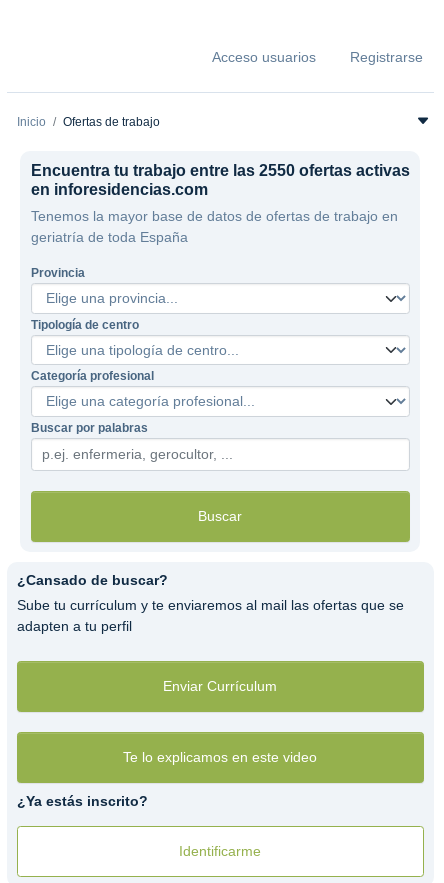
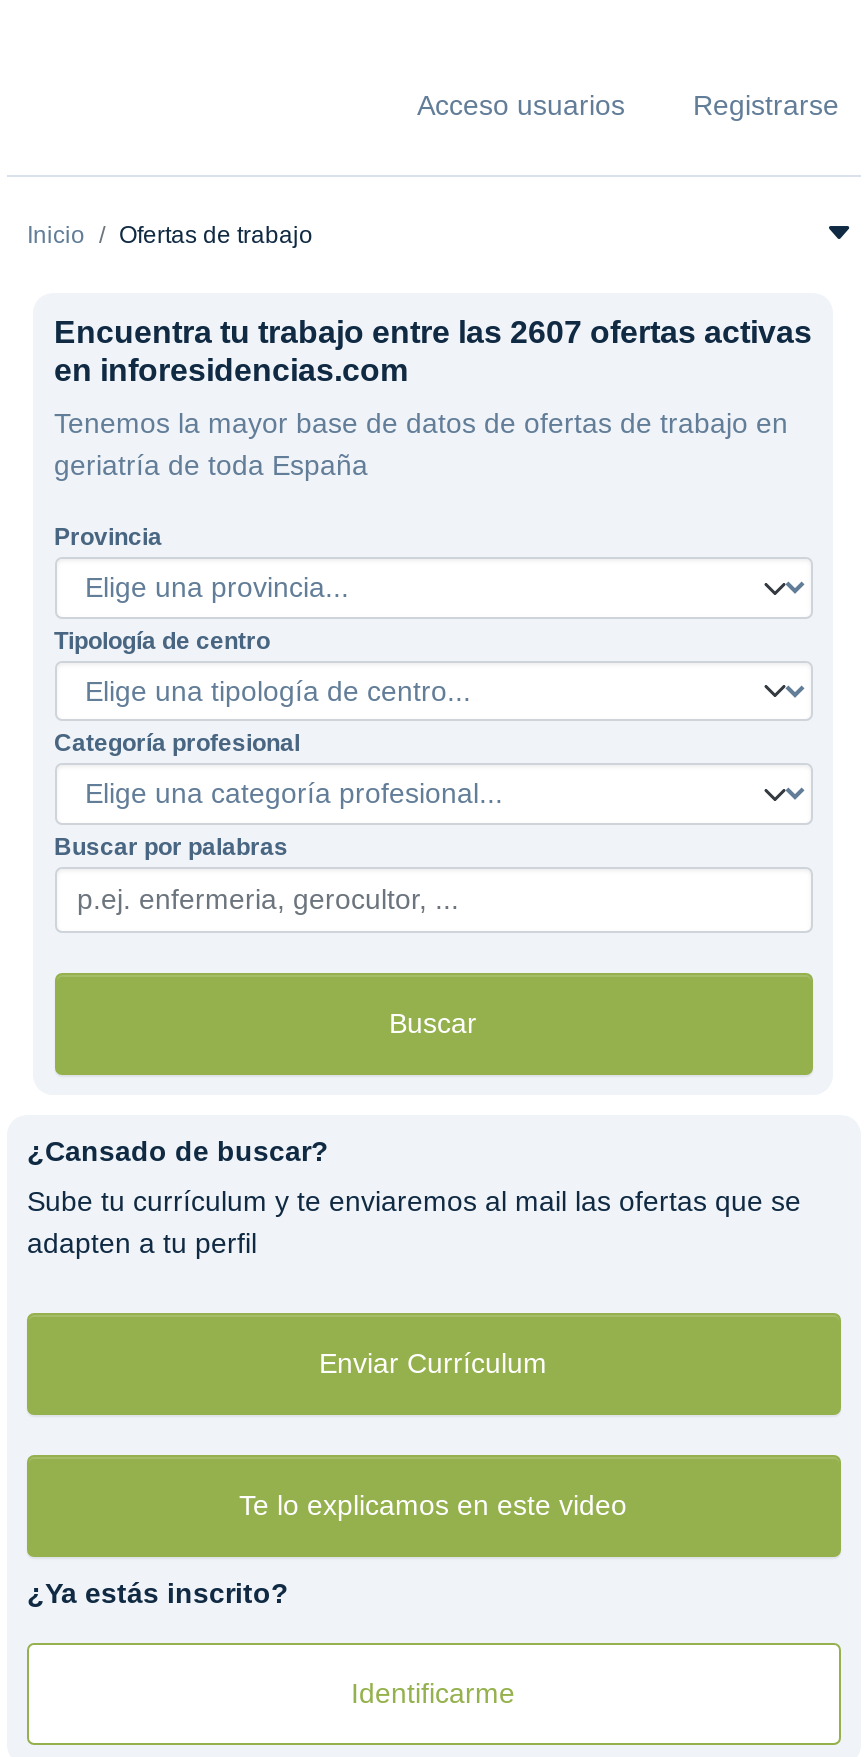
- Encuentra tu trabajo entre las 2550 ofertas activas
+ Encuentra tu trabajo entre las 2607 ofertas activas
